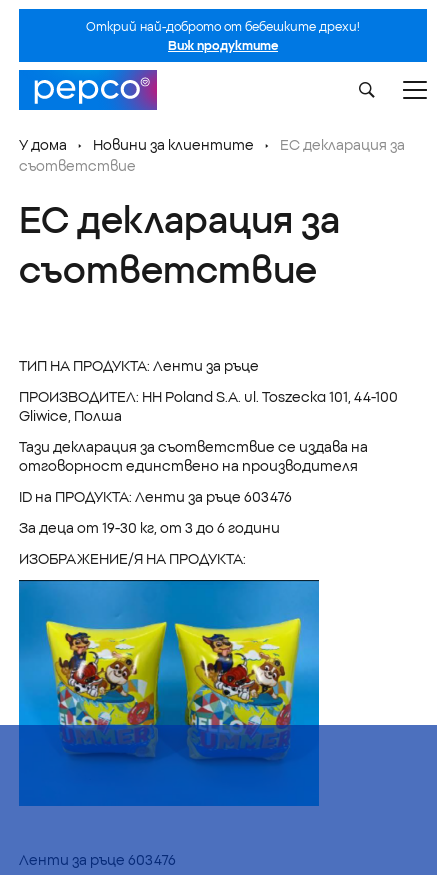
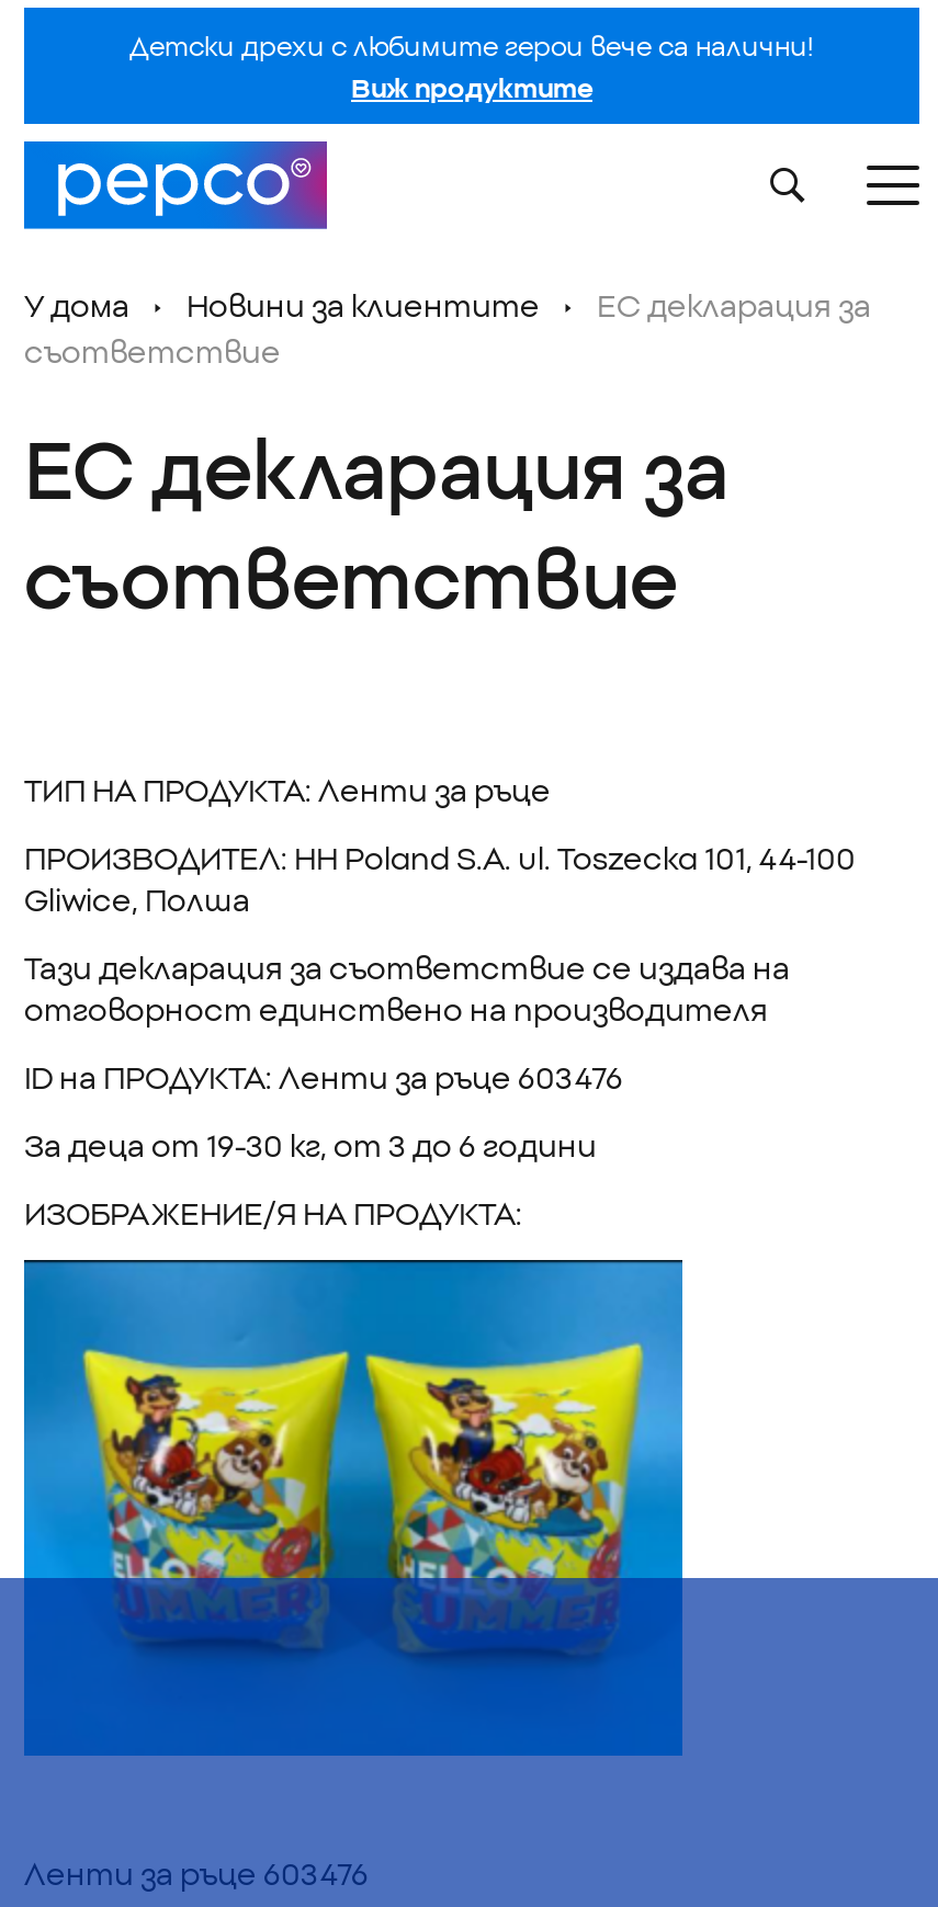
- Открий най-доброто от бебешките дрехи!
+ Детски дрехи с любимите герои вече са налични!
